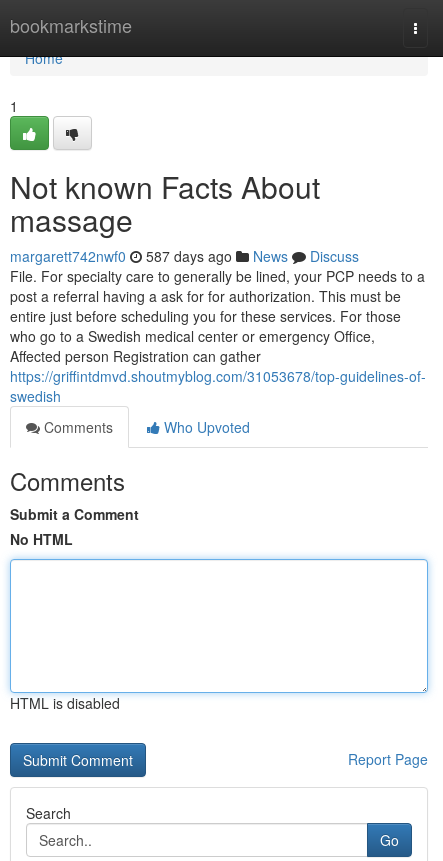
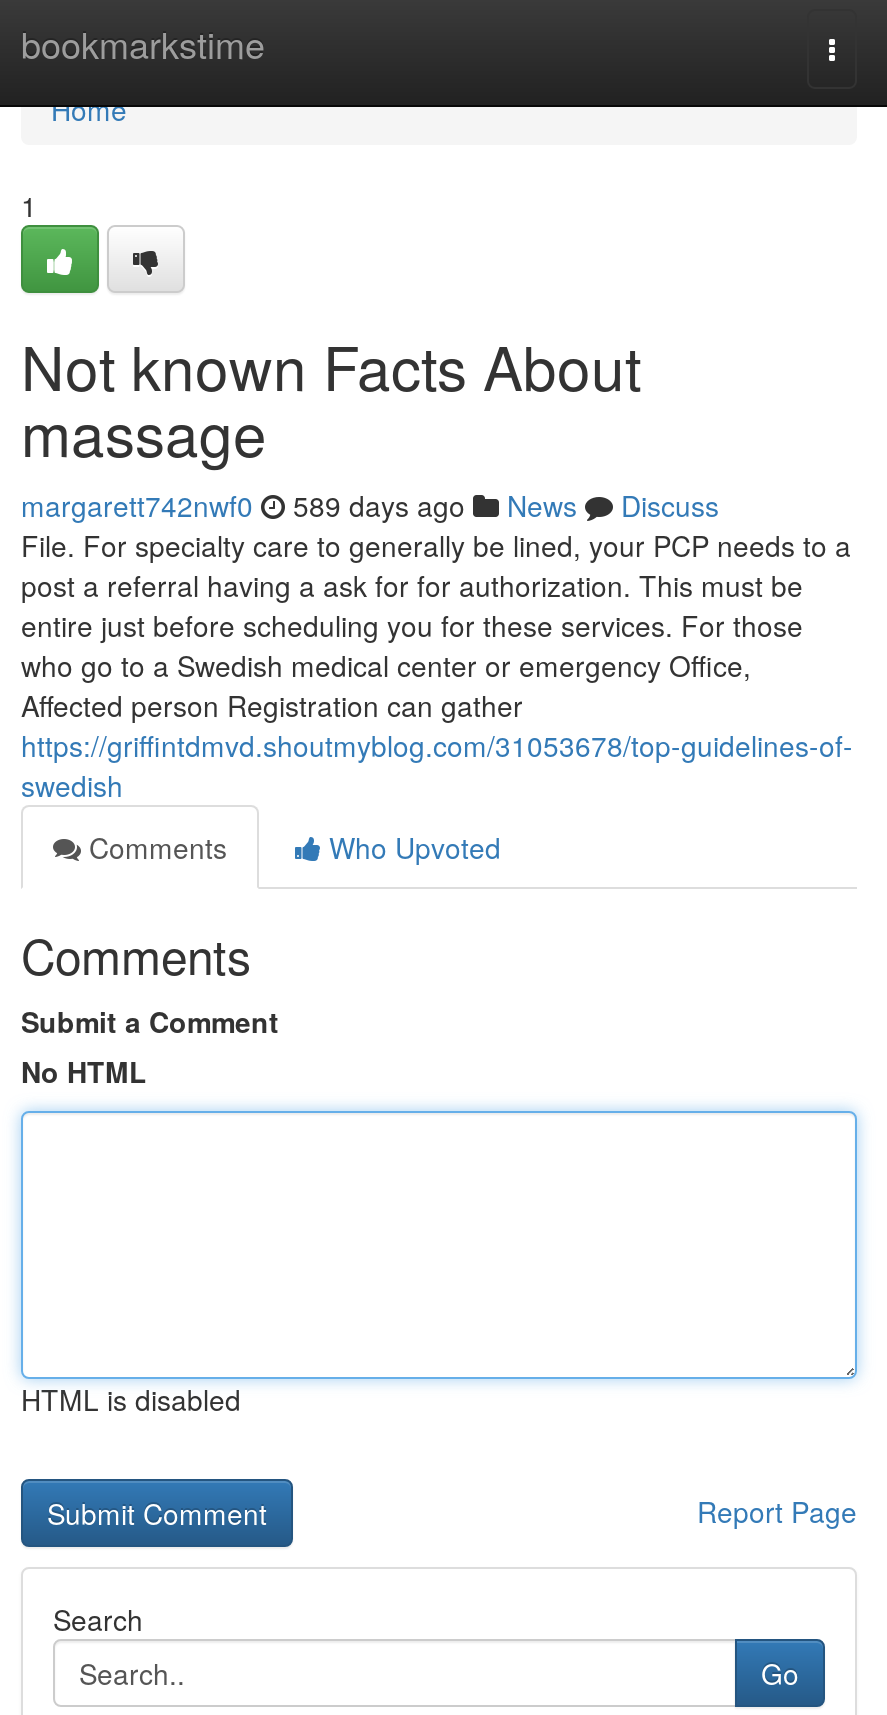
- margarett742nwf0 587 days ago News Discuss
+ margarett742nwf0 589 days ago News Discuss
